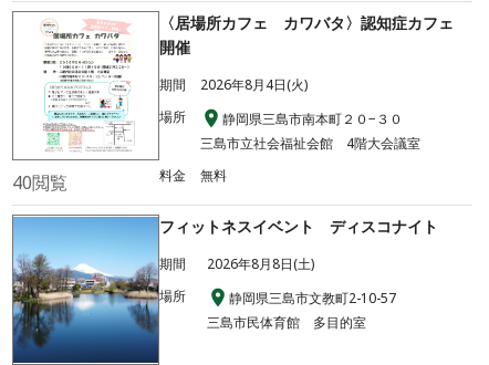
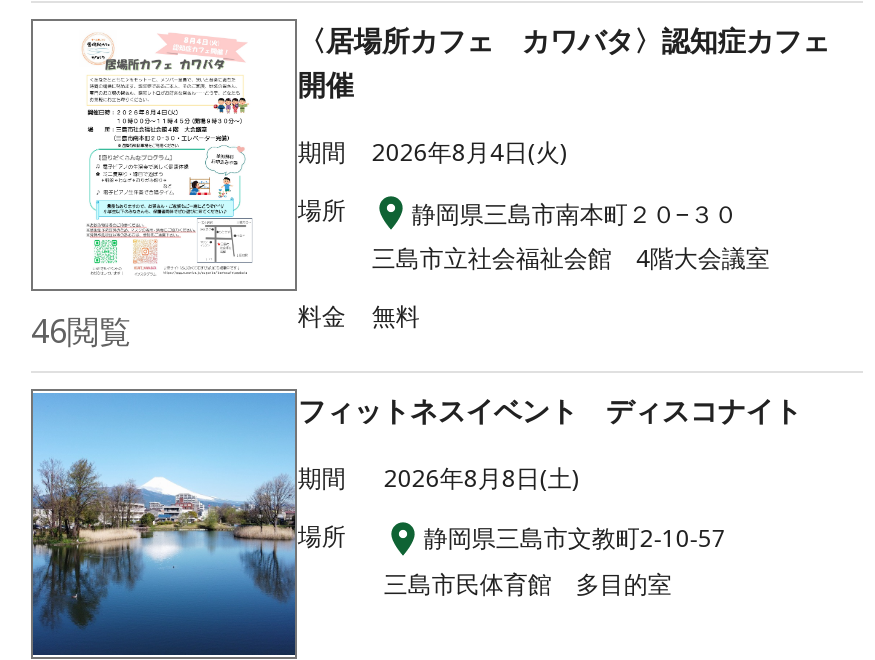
- 40閲覧
+ 46閲覧
